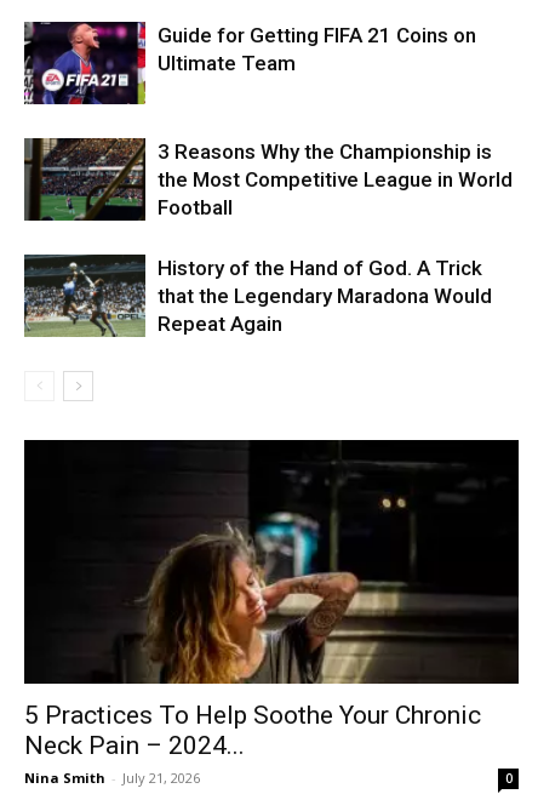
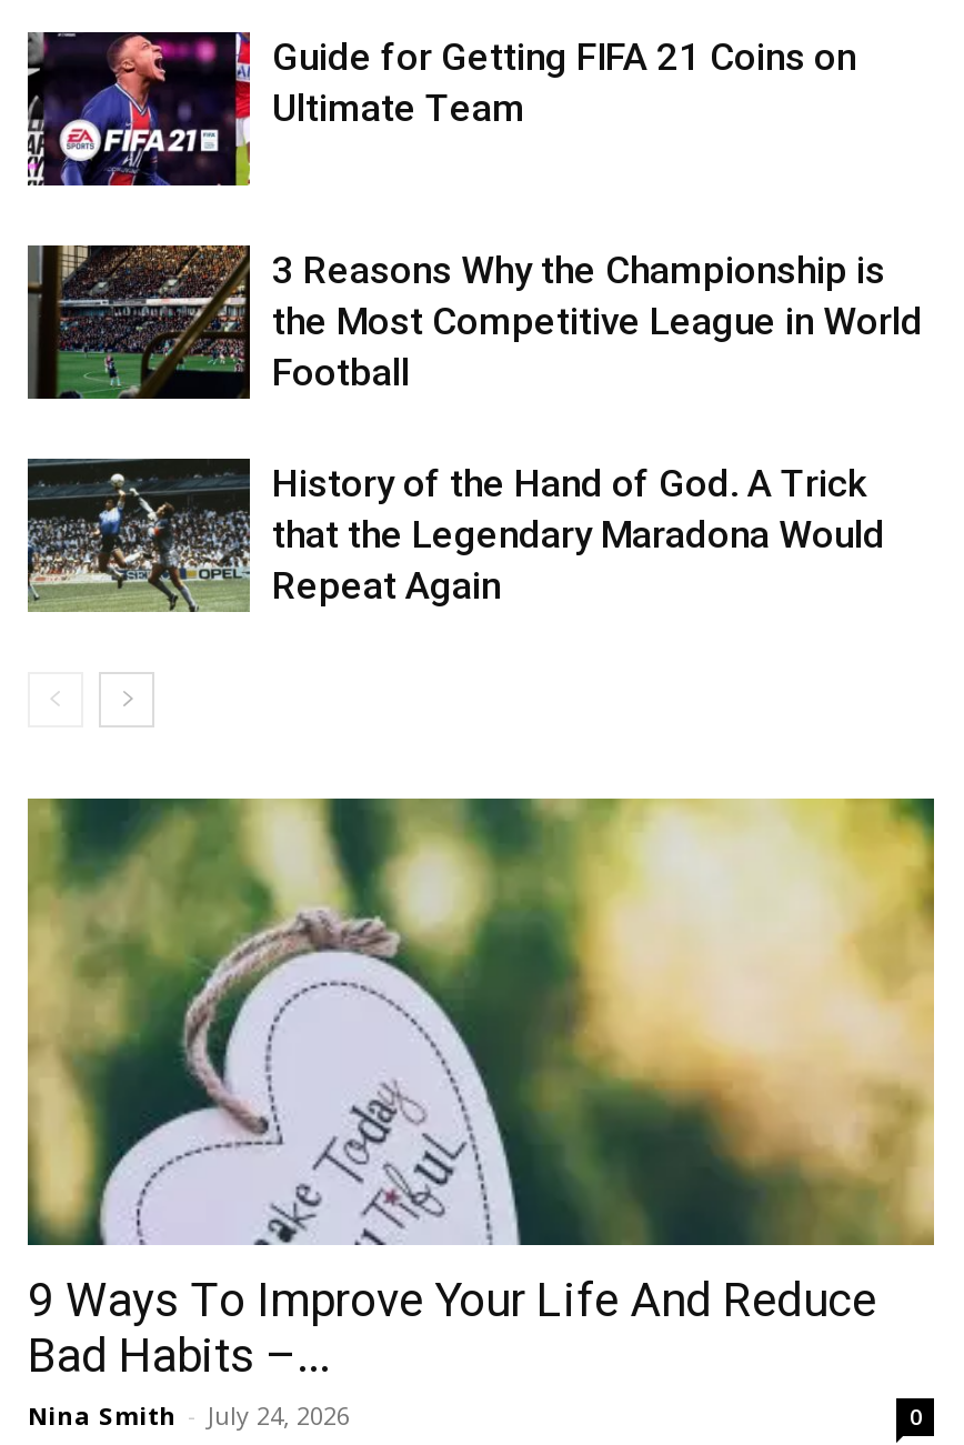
- [image]
- 5 Practices To Help Soothe Your Chronic
- Neck Pain – 2024...
- Nina Smith - July 21, 2026
+ [image]
+ 9 Ways To Improve Your Life And Reduce
+ Bad Habits –...
+ Nina Smith - July 24, 2026
